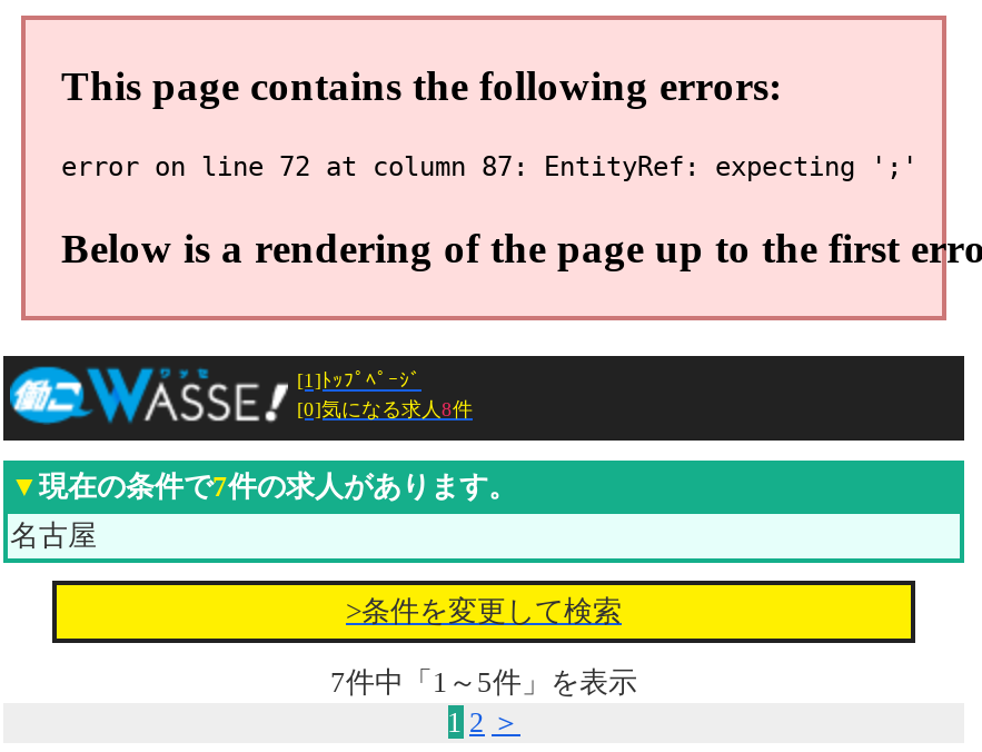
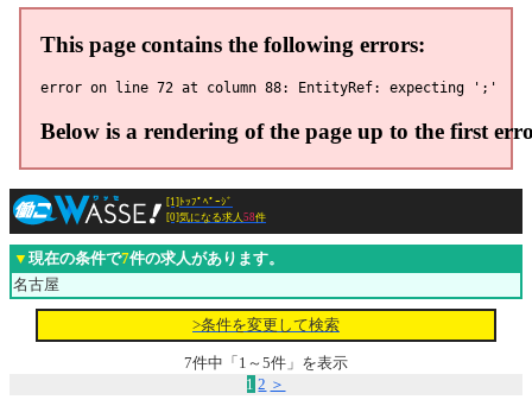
- [0]気になる求人8件
+ [0]気になる求人58件
